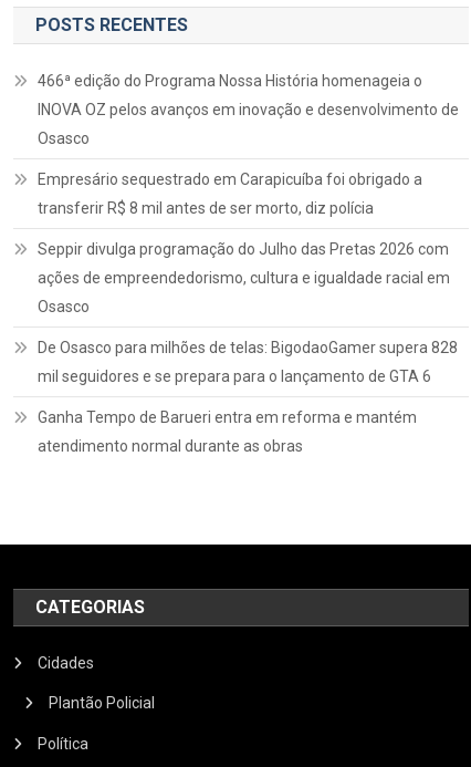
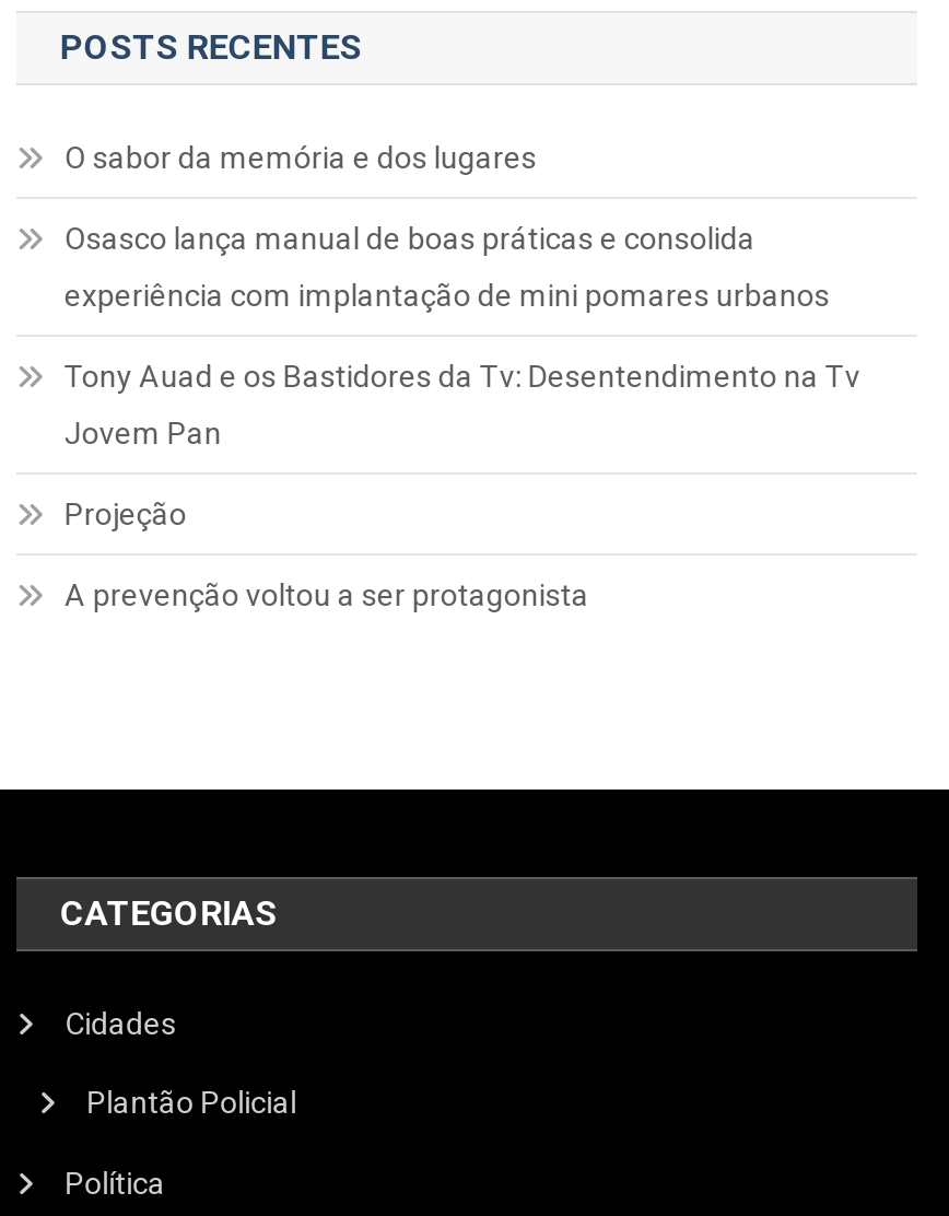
- 466ª edição do Programa Nossa História homenageia o
- INOVA OZ pelos avanços em inovação e desenvolvimento de
- Osasco
- Empresário sequestrado em Carapicuíba foi obrigado a
- transferir R$ 8 mil antes de ser morto, diz polícia
- Seppir divulga programação do Julho das Pretas 2026 com
- ações de empreendedorismo, cultura e igualdade racial em
- Osasco
- De Osasco para milhões de telas: BigodaoGamer supera 828
- mil seguidores e se prepara para o lançamento de GTA 6
- Ganha Tempo de Barueri entra em reforma e mantém
- atendimento normal durante as obras
+ O sabor da memória e dos lugares
+ Osasco lança manual de boas práticas e consolida
+ experiência com implantação de mini pomares urbanos
+ Tony Auad e os Bastidores da Tv: Desentendimento na Tv
+ Jovem Pan
+ Projeção
+ A prevenção voltou a ser protagonista
